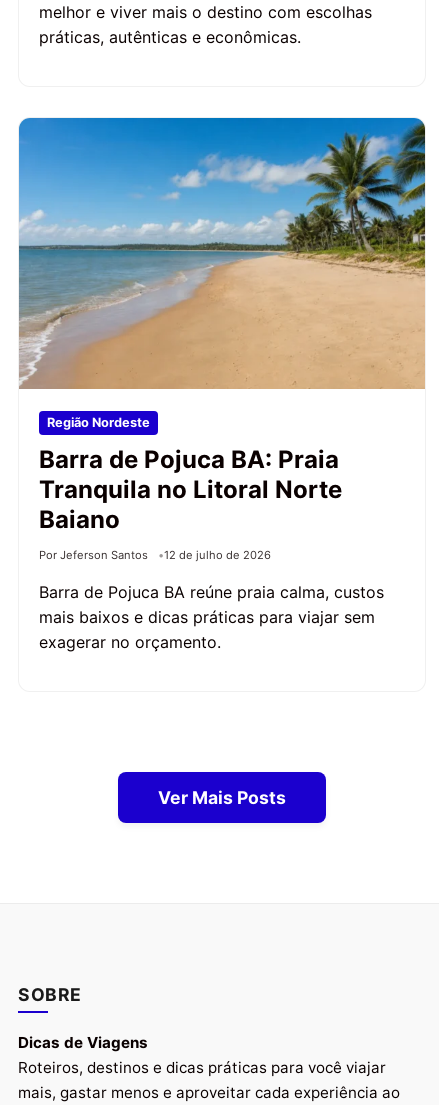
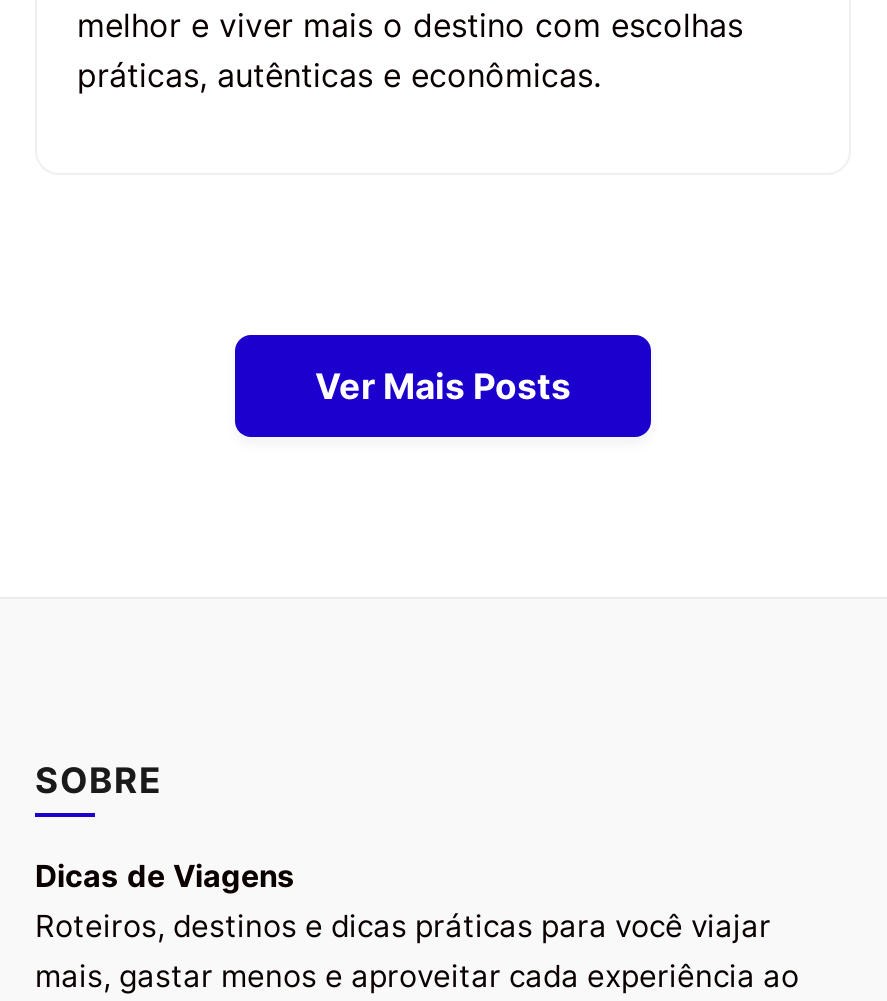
- [image]
- Região Nordeste
- Barra de Pojuca BA: Praia
- Tranquila no Litoral Norte
- Baiano
- Por Jeferson Santos
- 12 de julho de 2026
- Barra de Pojuca BA reúne praia calma, custos
- mais baixos e dicas práticas para viajar sem
- exagerar no orçamento.
